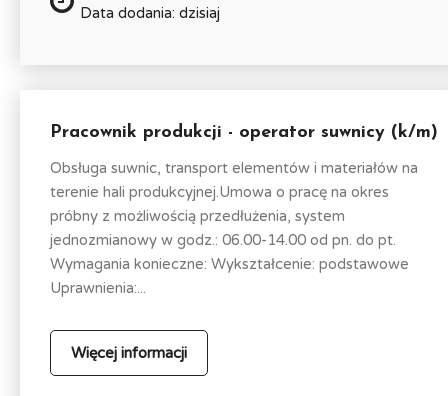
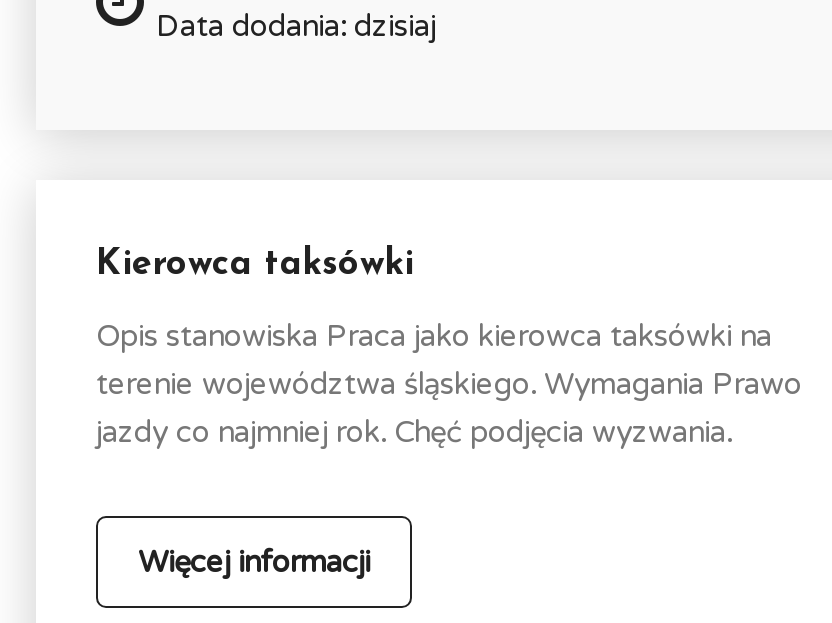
- Pracownik produkcji - operator suwnicy (k/m)
+ Kierowca taksówki

- Obsługa suwnic, transport elementów i materiałów na
- terenie hali produkcyjnej.Umowa o pracę na okres
- próbny z możliwością przedłużenia, system
- jednozmianowy w godz.: 06.00-14.00 od pn. do pt.
- Wymagania konieczne: Wykształcenie: podstawowe
- Uprawnienia:...
+ Opis stanowiska Praca jako kierowca taksówki na
+ terenie województwa śląskiego. Wymagania Prawo
+ jazdy co najmniej rok. Chęć podjęcia wyzwania.
